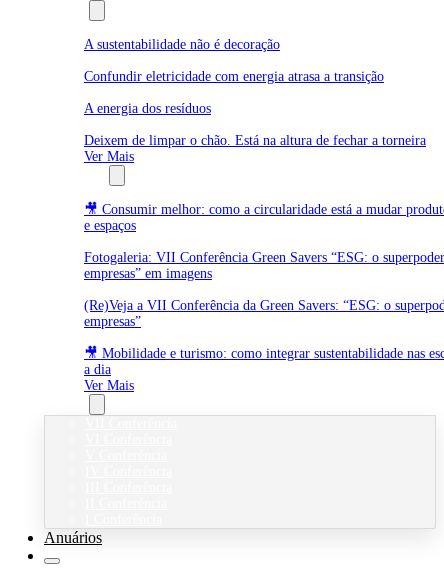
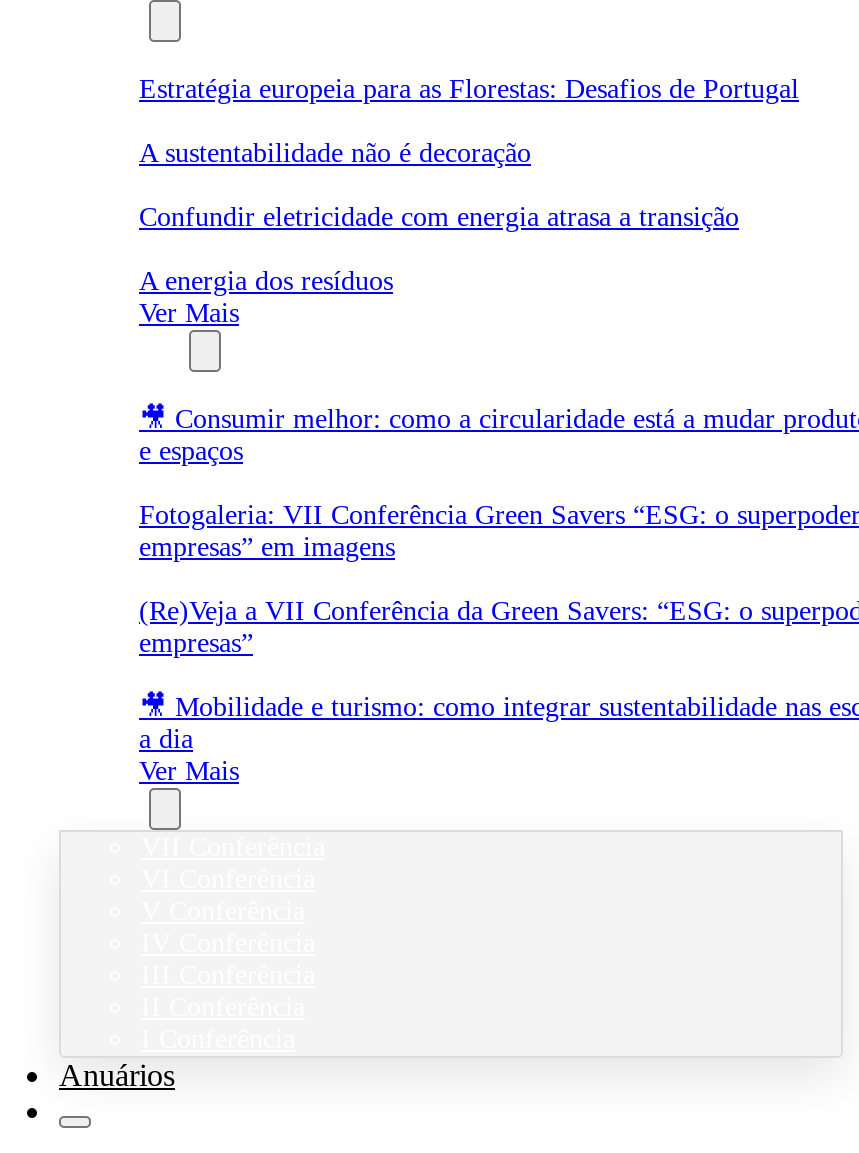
+ Estratégia europeia para as Florestas: Desafios de Portugal

moved down: A sustentabilidade não é decoração | Confundir eletricidade com energia atrasa a transição | A energia dos resíduos

- Deixem de limpar o chão. Está na altura de fechar a torneira
